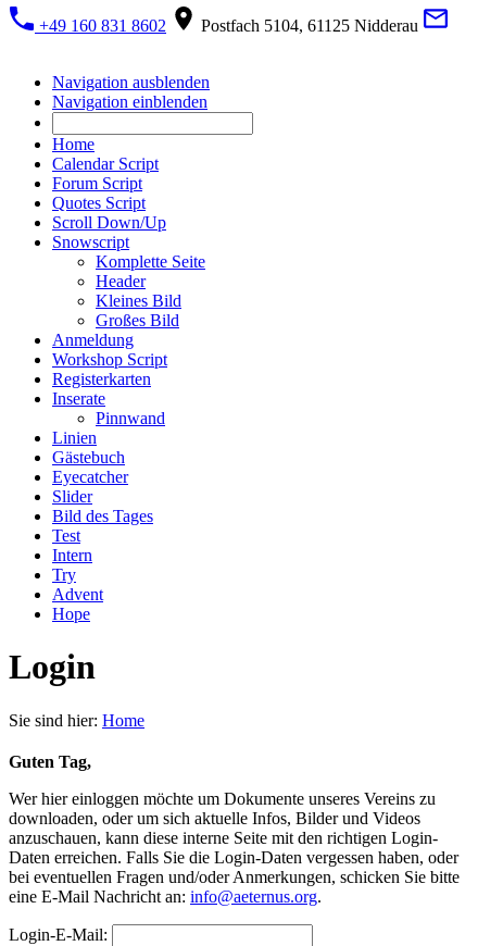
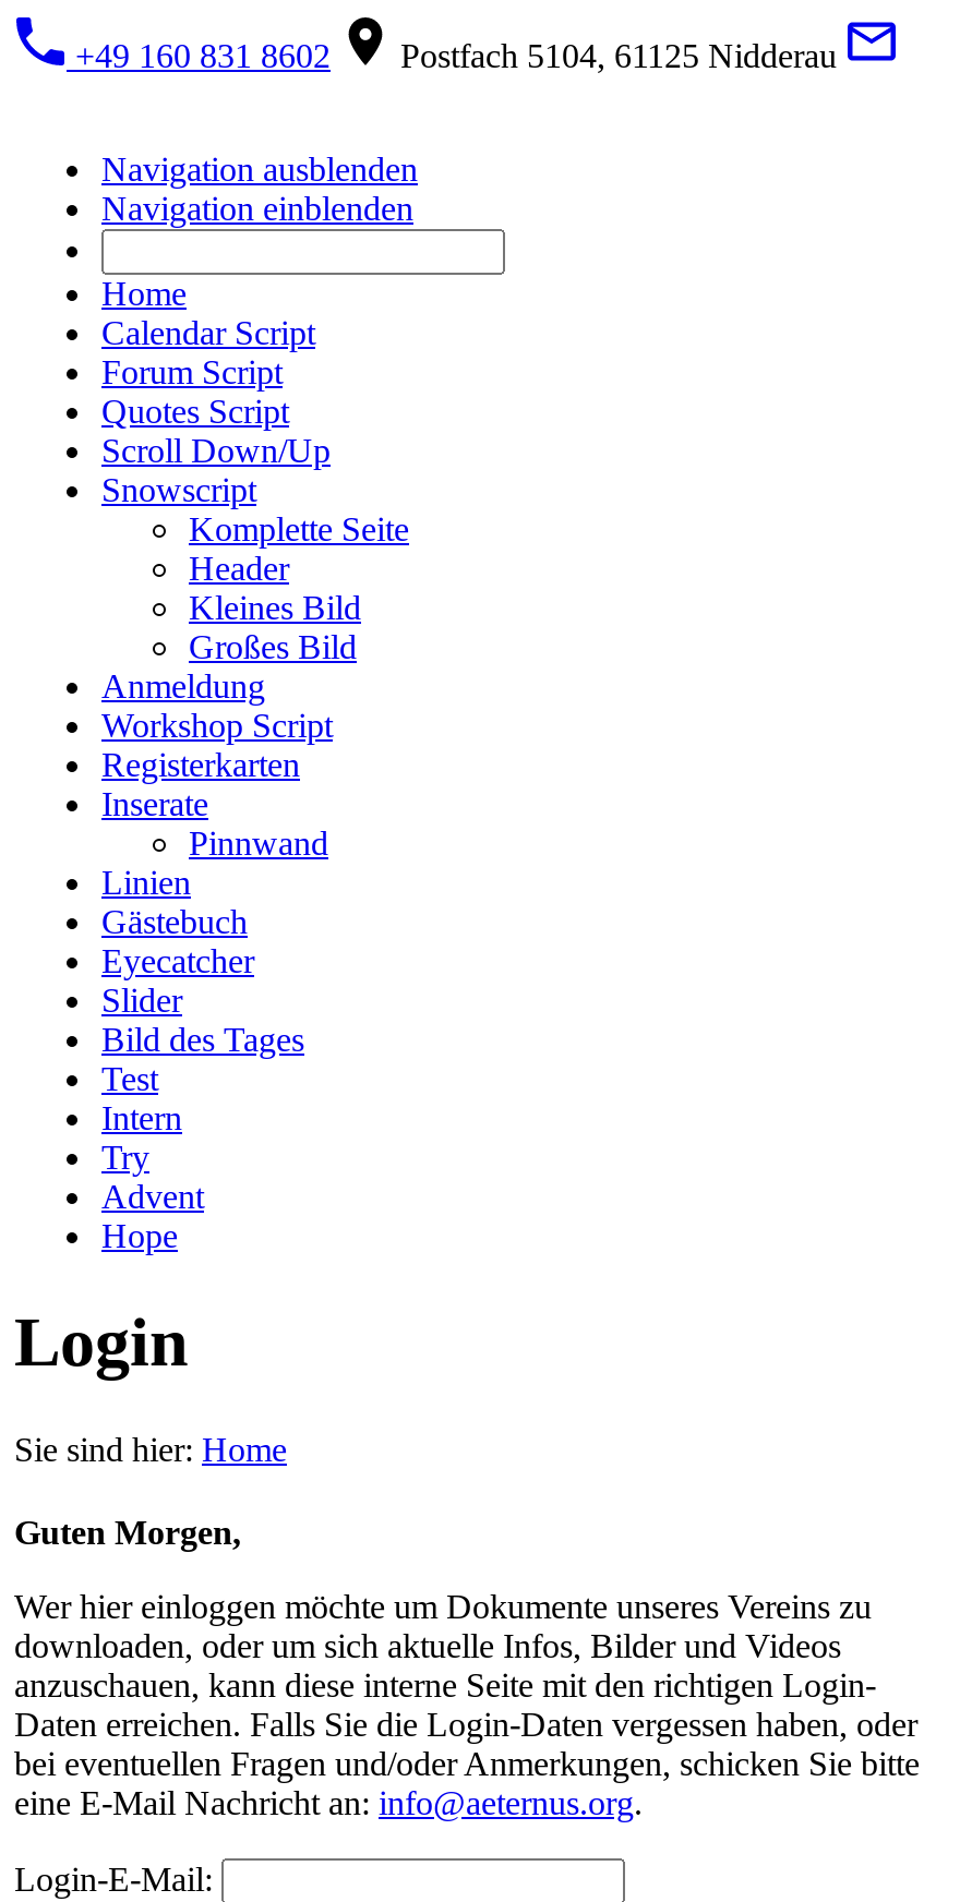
- Guten Tag,
+ Guten Morgen,
